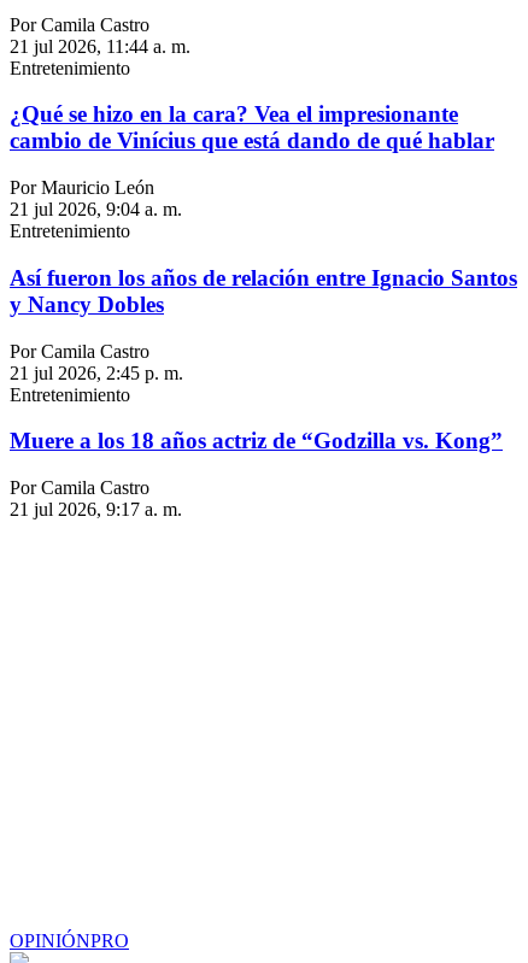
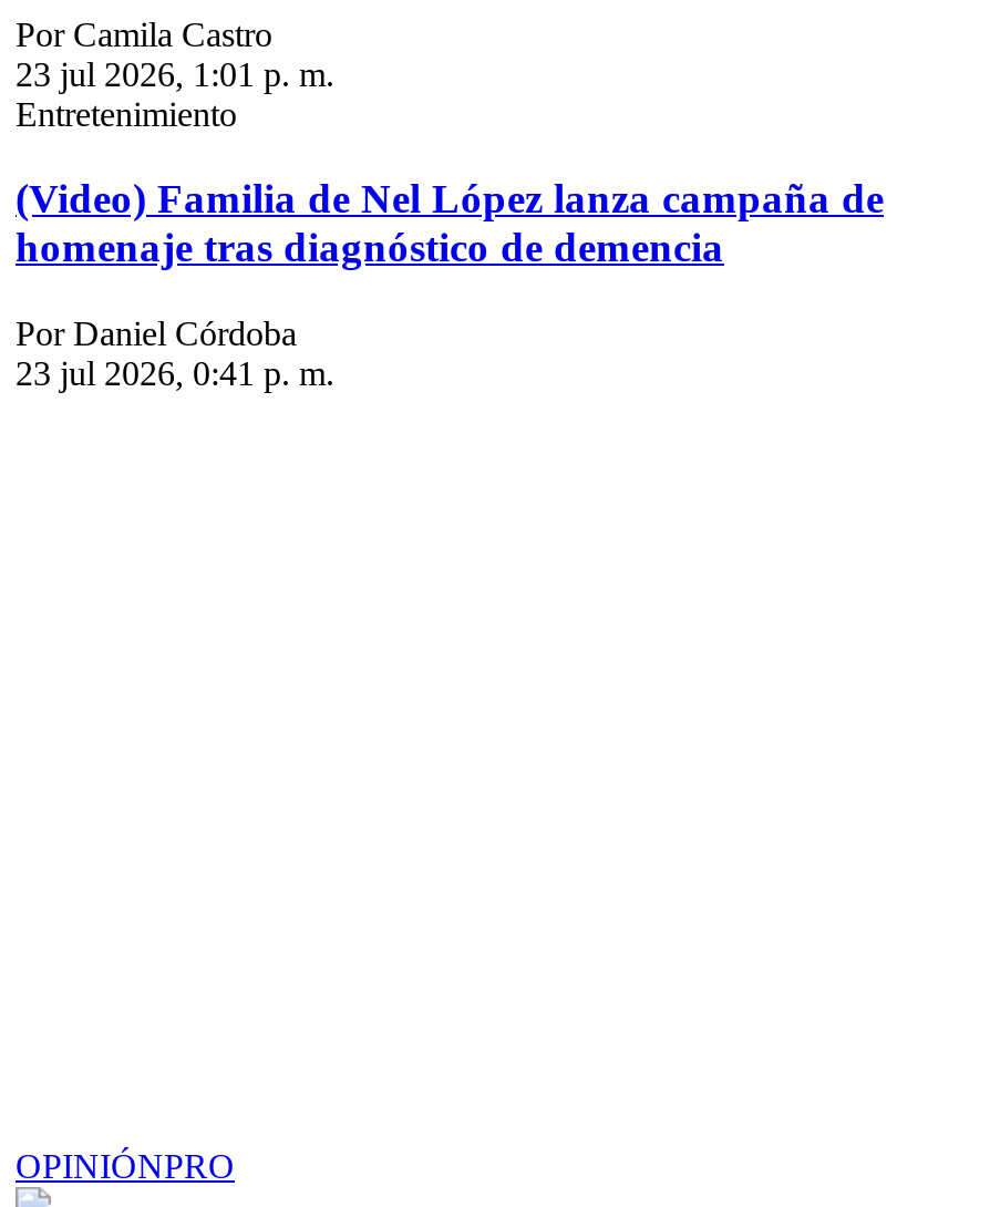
- 21 jul 2026, 11:44 a. m.
+ 23 jul 2026, 1:01 p. m.

- ¿Qué se hizo en la cara? Vea el impresionante
- cambio de Vinícius que está dando de qué hablar
- Por Mauricio León
- 21 jul 2026, 9:04 a. m.
- Entretenimiento
- Así fueron los años de relación entre Ignacio Santos
- y Nancy Dobles
- Por Camila Castro
- 21 jul 2026, 2:45 p. m.
- Entretenimiento
- Muere a los 18 años actriz de “Godzilla vs. Kong”
- Por Camila Castro
- 21 jul 2026, 9:17 a. m.
+ (Video) Familia de Nel López lanza campaña de
+ homenaje tras diagnóstico de demencia
+ Por Daniel Córdoba
+ 23 jul 2026, 0:41 p. m.
